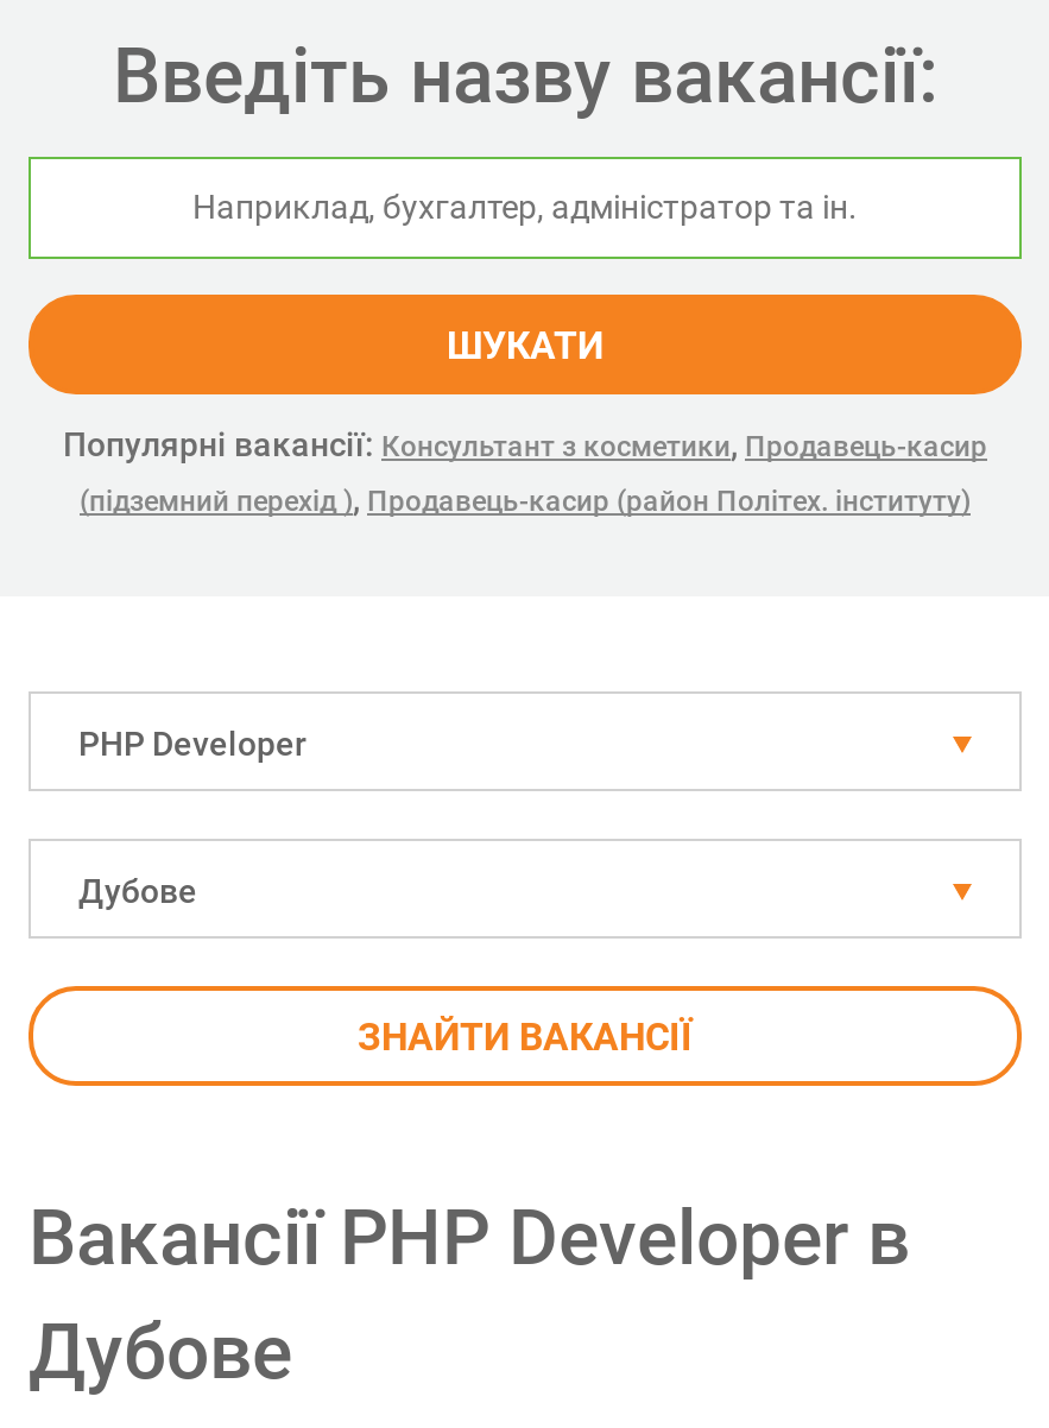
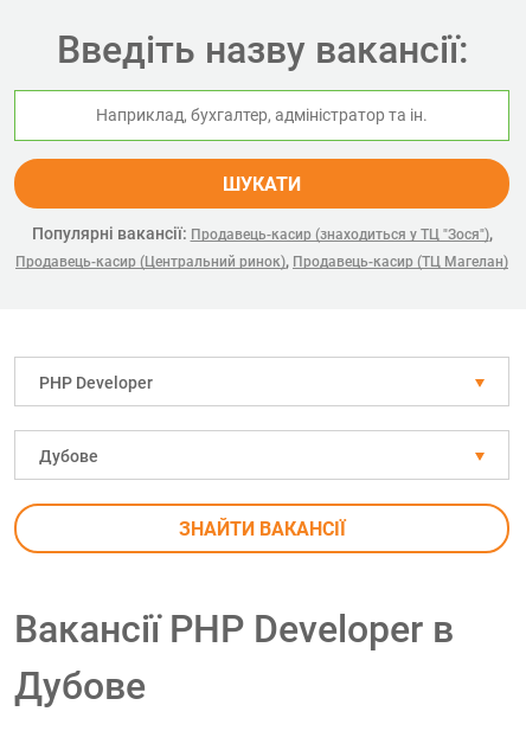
- Популярні вакансії: Консультант з косметики, Продавець-касир
- (підземний перехід ), Продавець-касир (район Політех. інституту)
+ Популярні вакансії: Продавець-касир (знаходиться у ТЦ "Зося"),
+ Продавець-касир (Центральний ринок), Продавець-касир (ТЦ Магелан)
